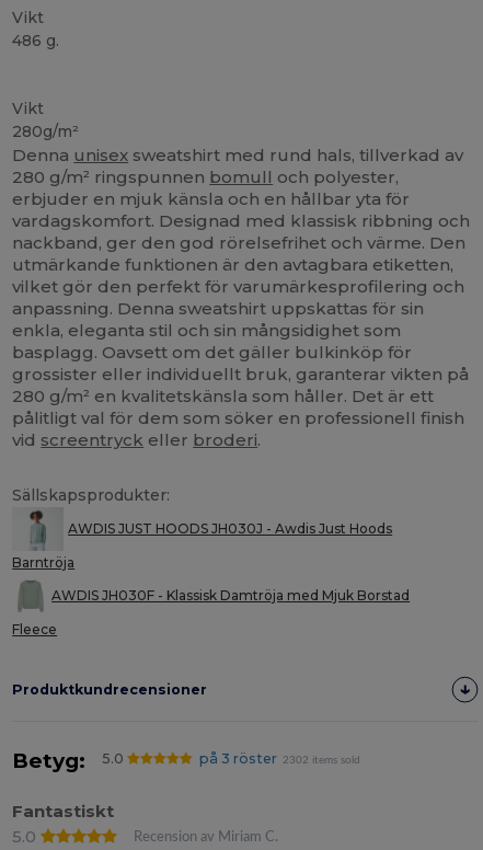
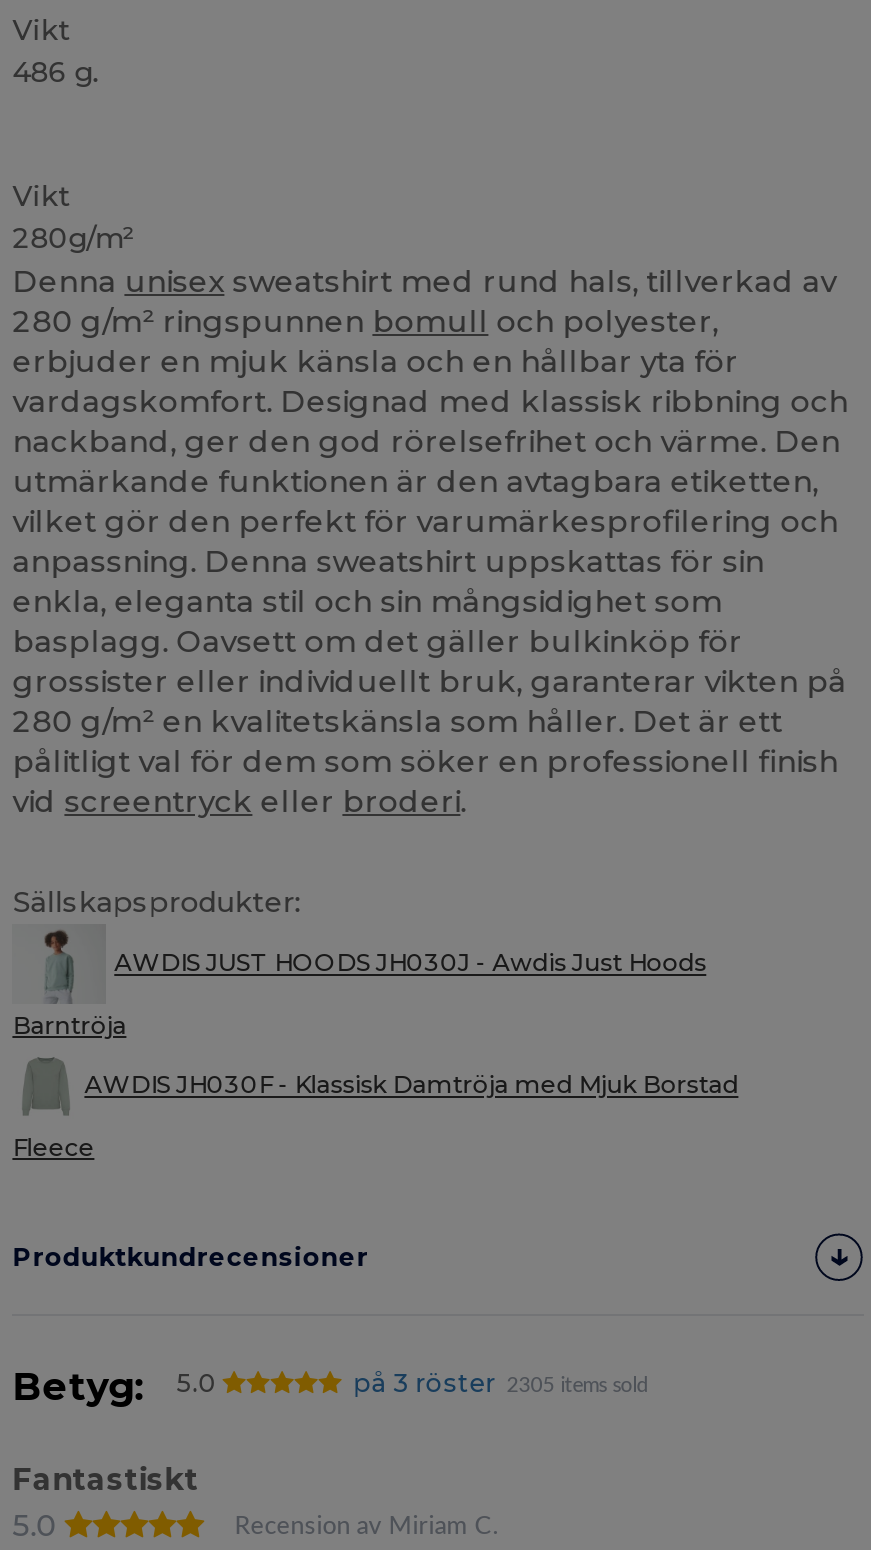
- på 3 röster 2302 items sold
+ på 3 röster 2305 items sold
